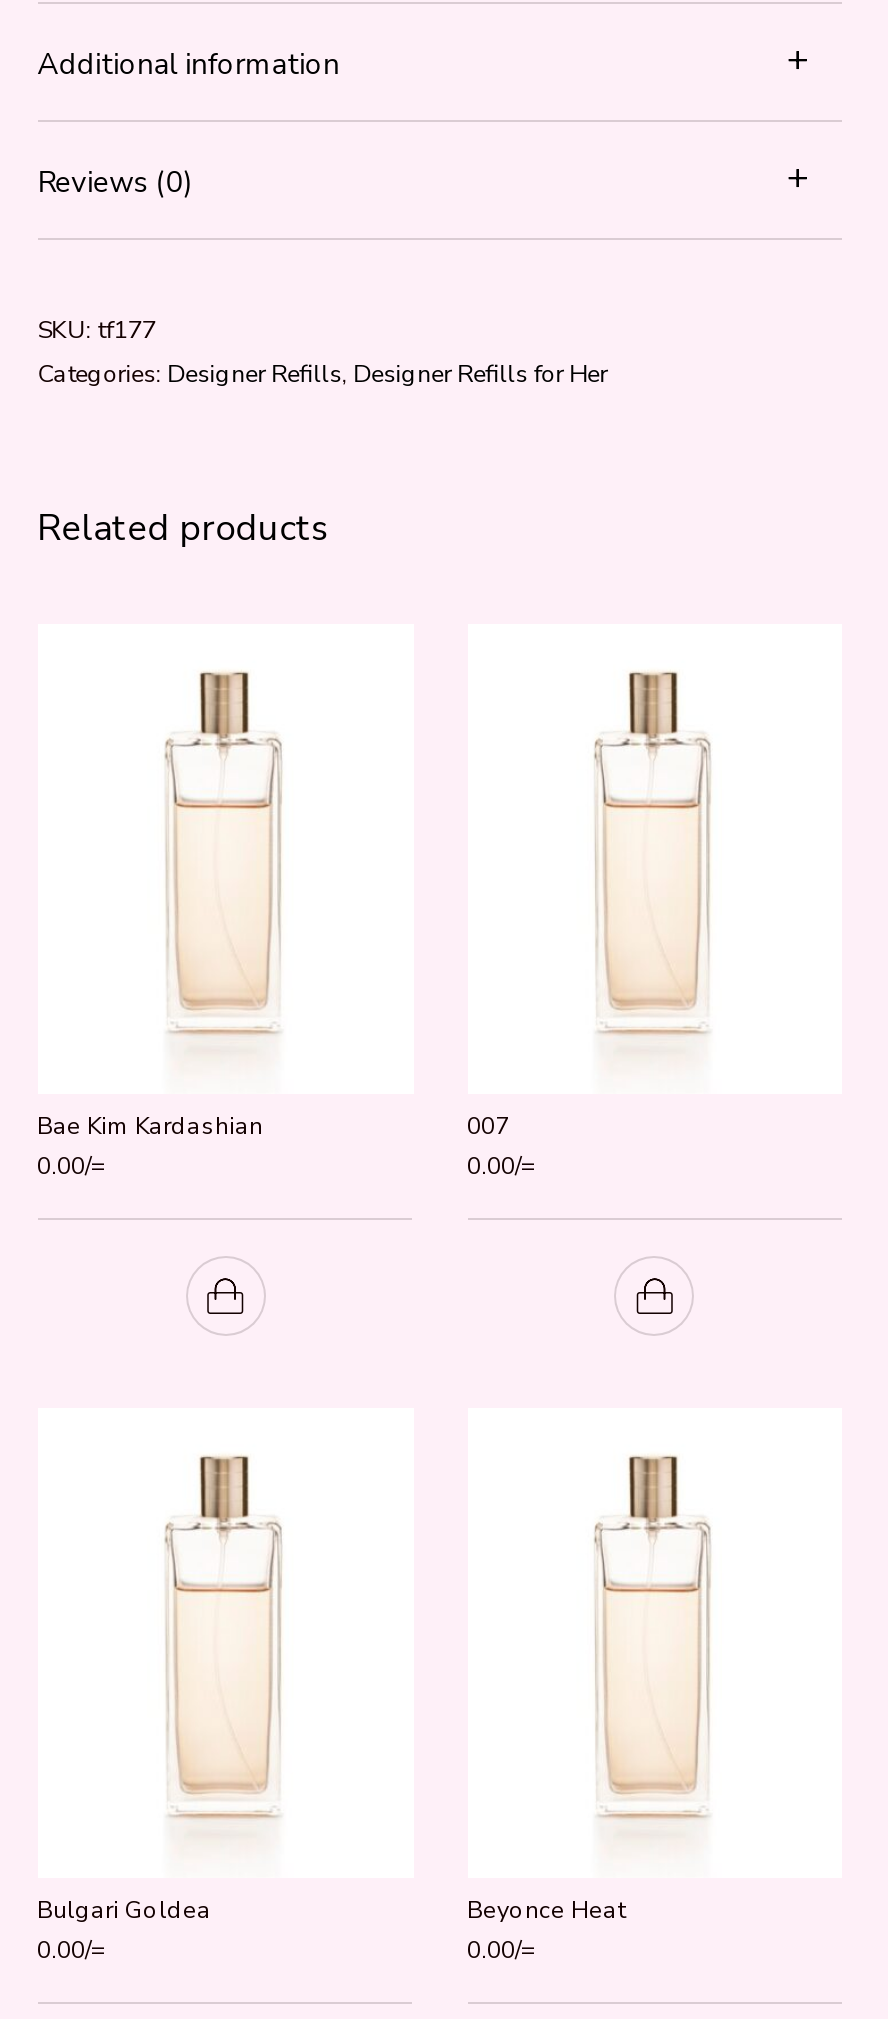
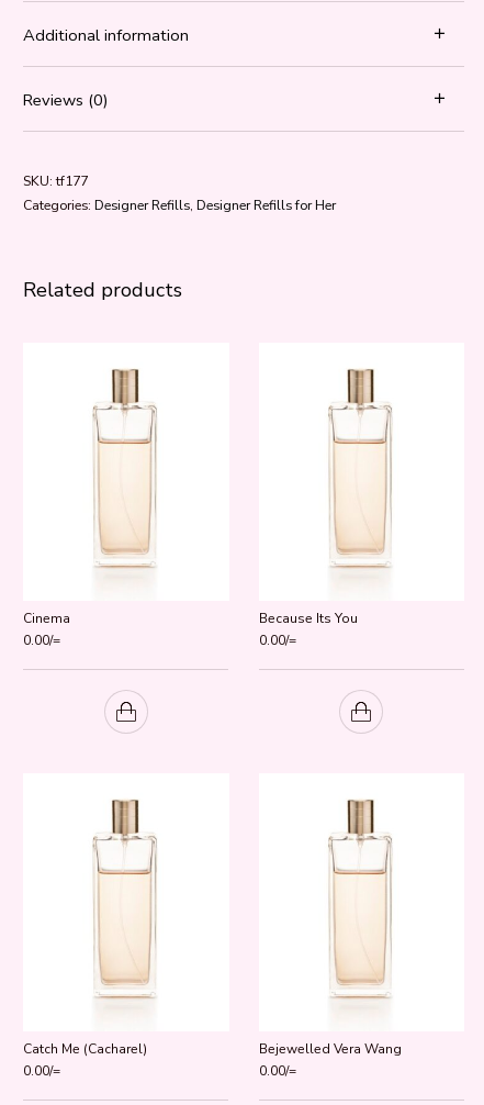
- Bae Kim Kardashian
+ Cinema

- 007
+ Because Its You

- Bulgari Goldea
+ Catch Me (Cacharel)

- Beyonce Heat
+ Bejewelled Vera Wang
